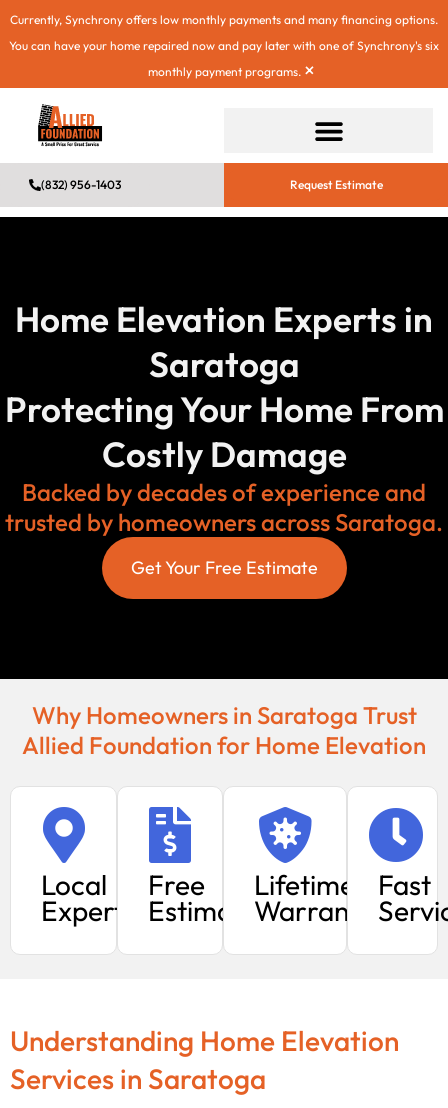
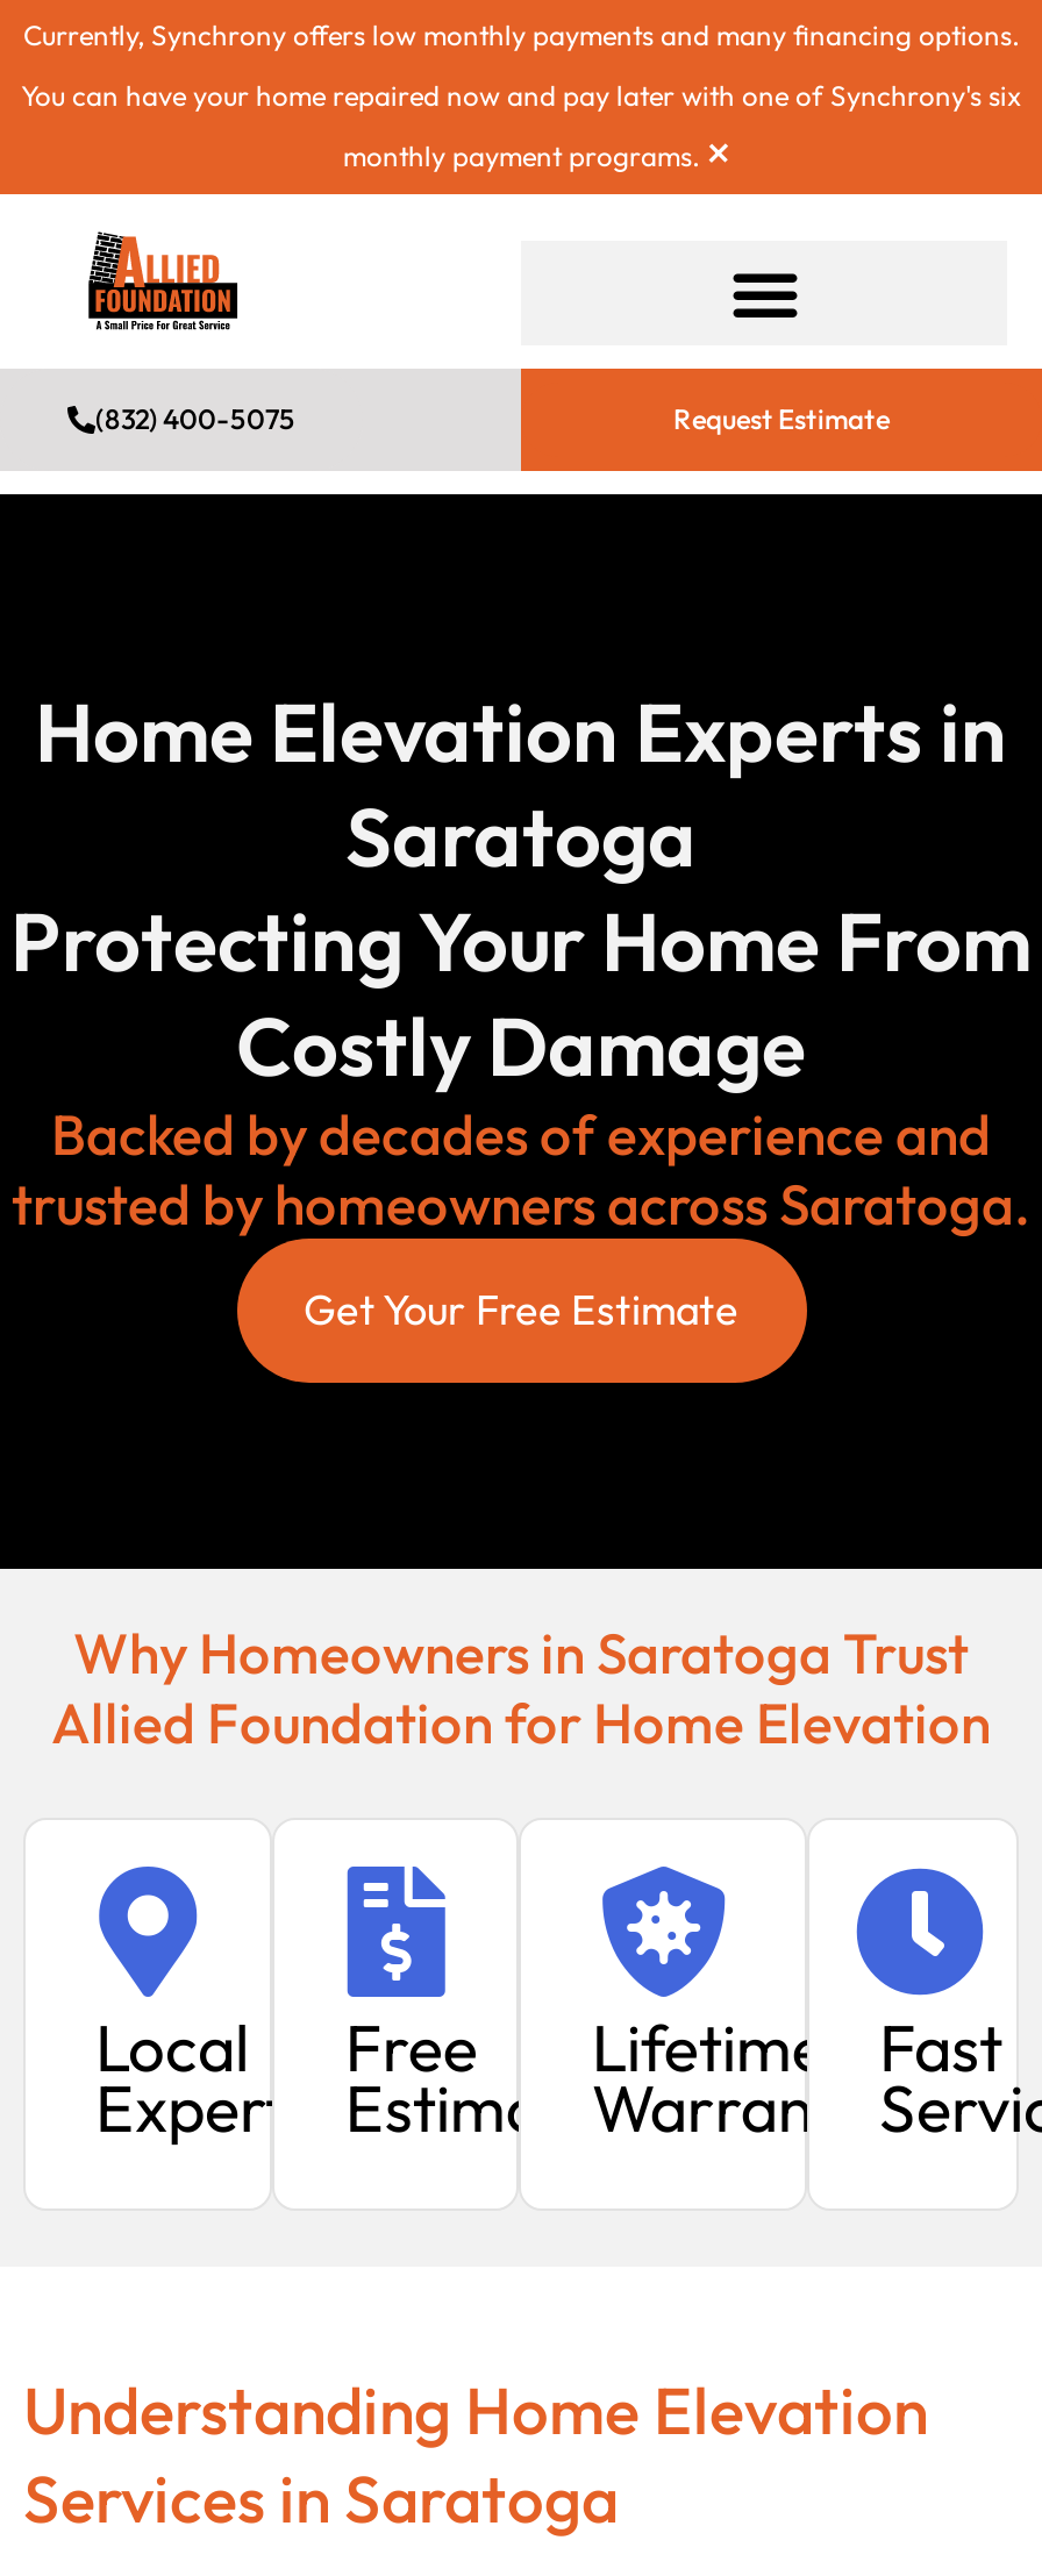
- (832) 956-1403
+ (832) 400-5075
